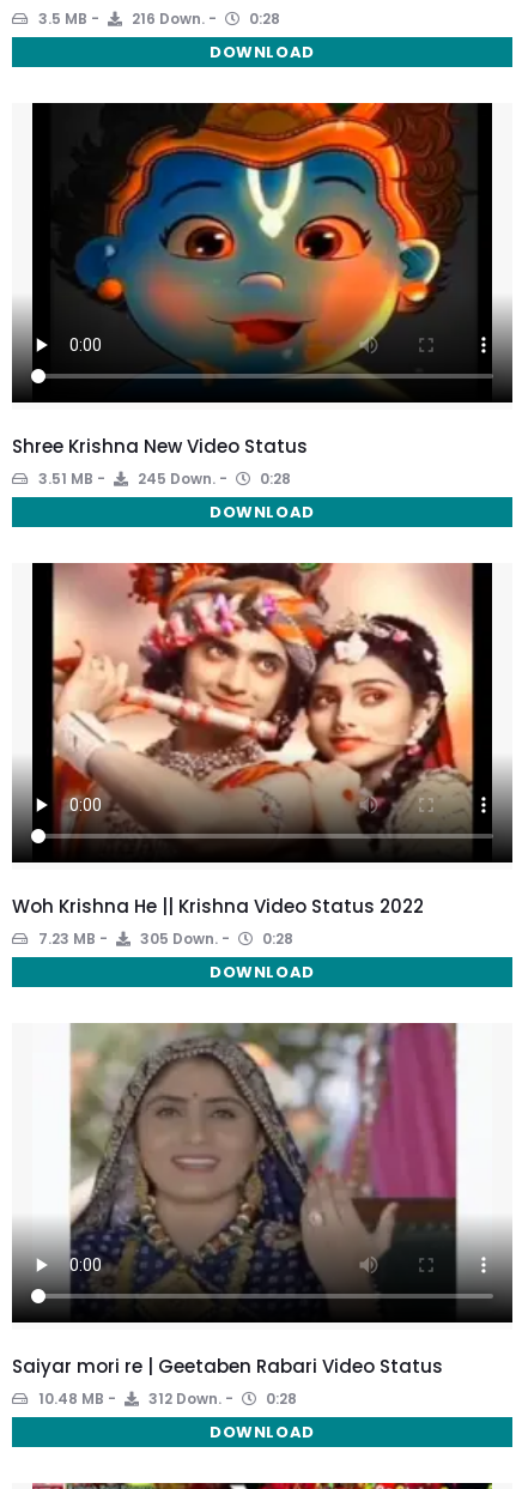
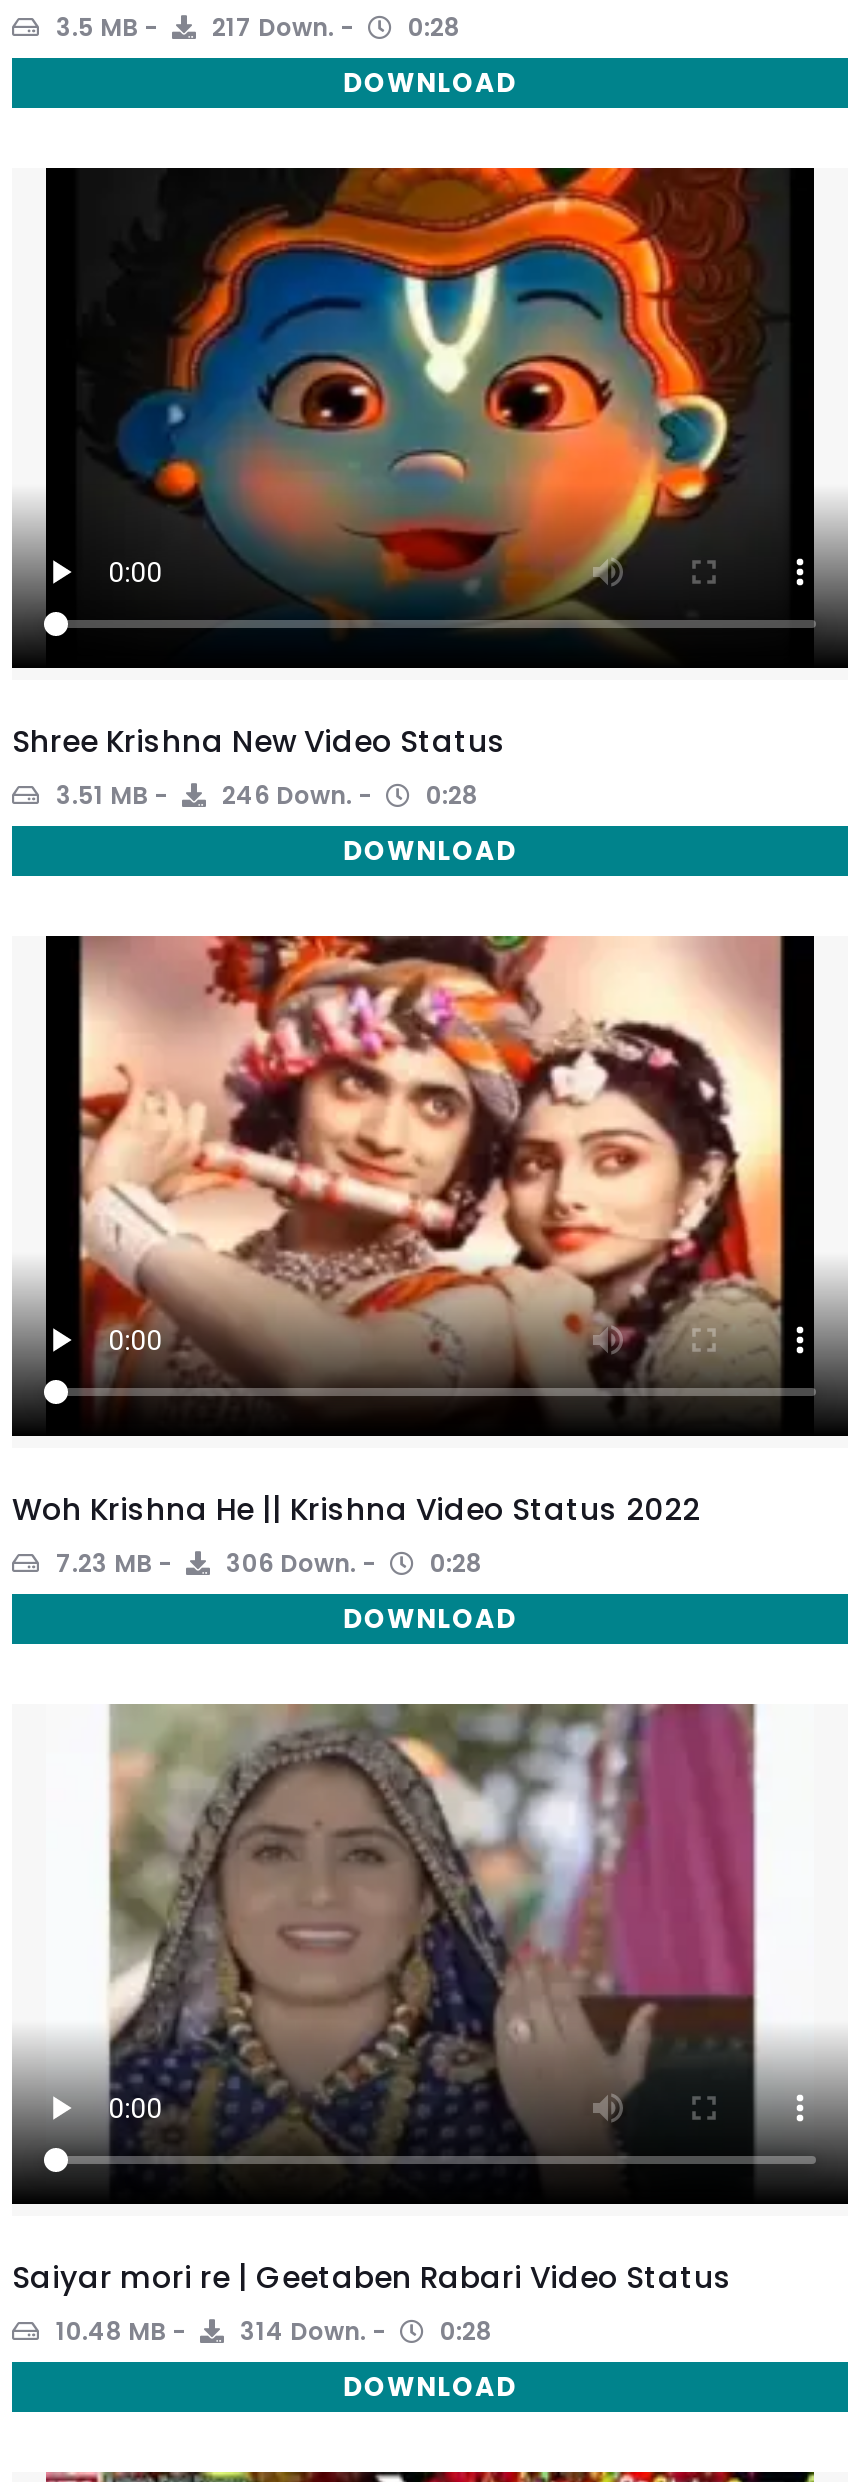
- 3.5 MB 216 Down. 0:28
+ 3.5 MB 217 Down. 0:28

- 3.51 MB 245 Down. 0:28
+ 3.51 MB 246 Down. 0:28

- 7.23 MB 305 Down. 0:28
+ 7.23 MB 306 Down. 0:28

- 10.48 MB 312 Down. 0:28
+ 10.48 MB 314 Down. 0:28
